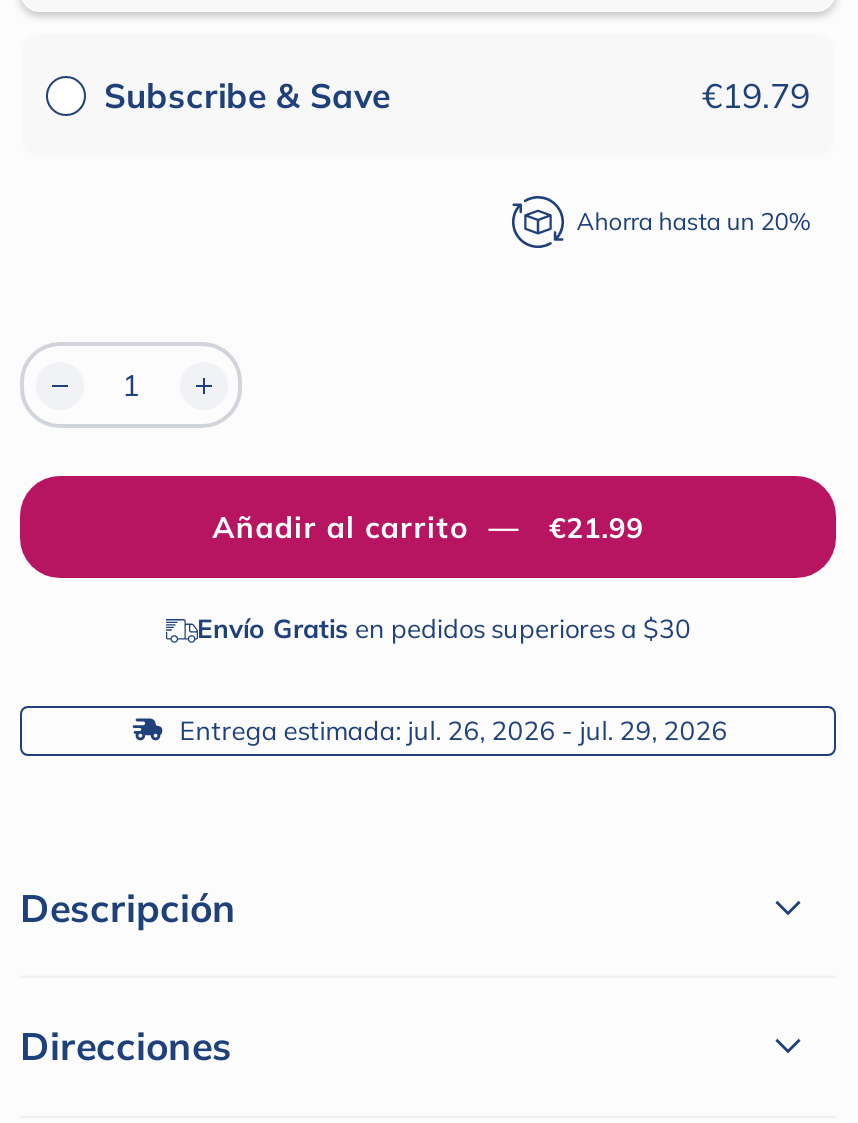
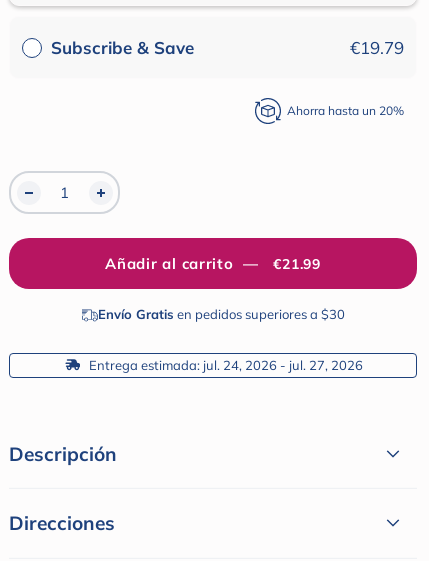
- Entrega estimada: jul. 26, 2026 - jul. 29, 2026
+ Entrega estimada: jul. 24, 2026 - jul. 27, 2026
